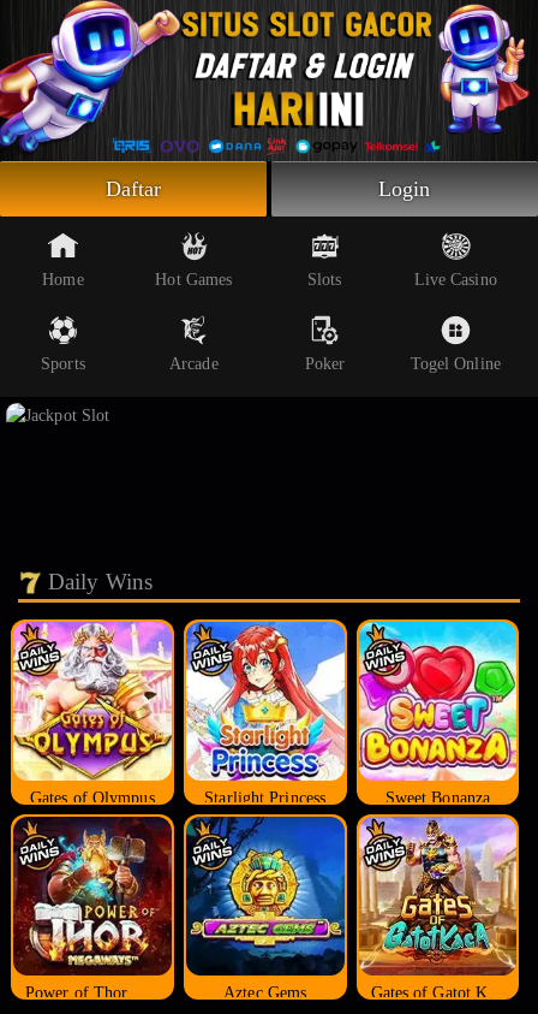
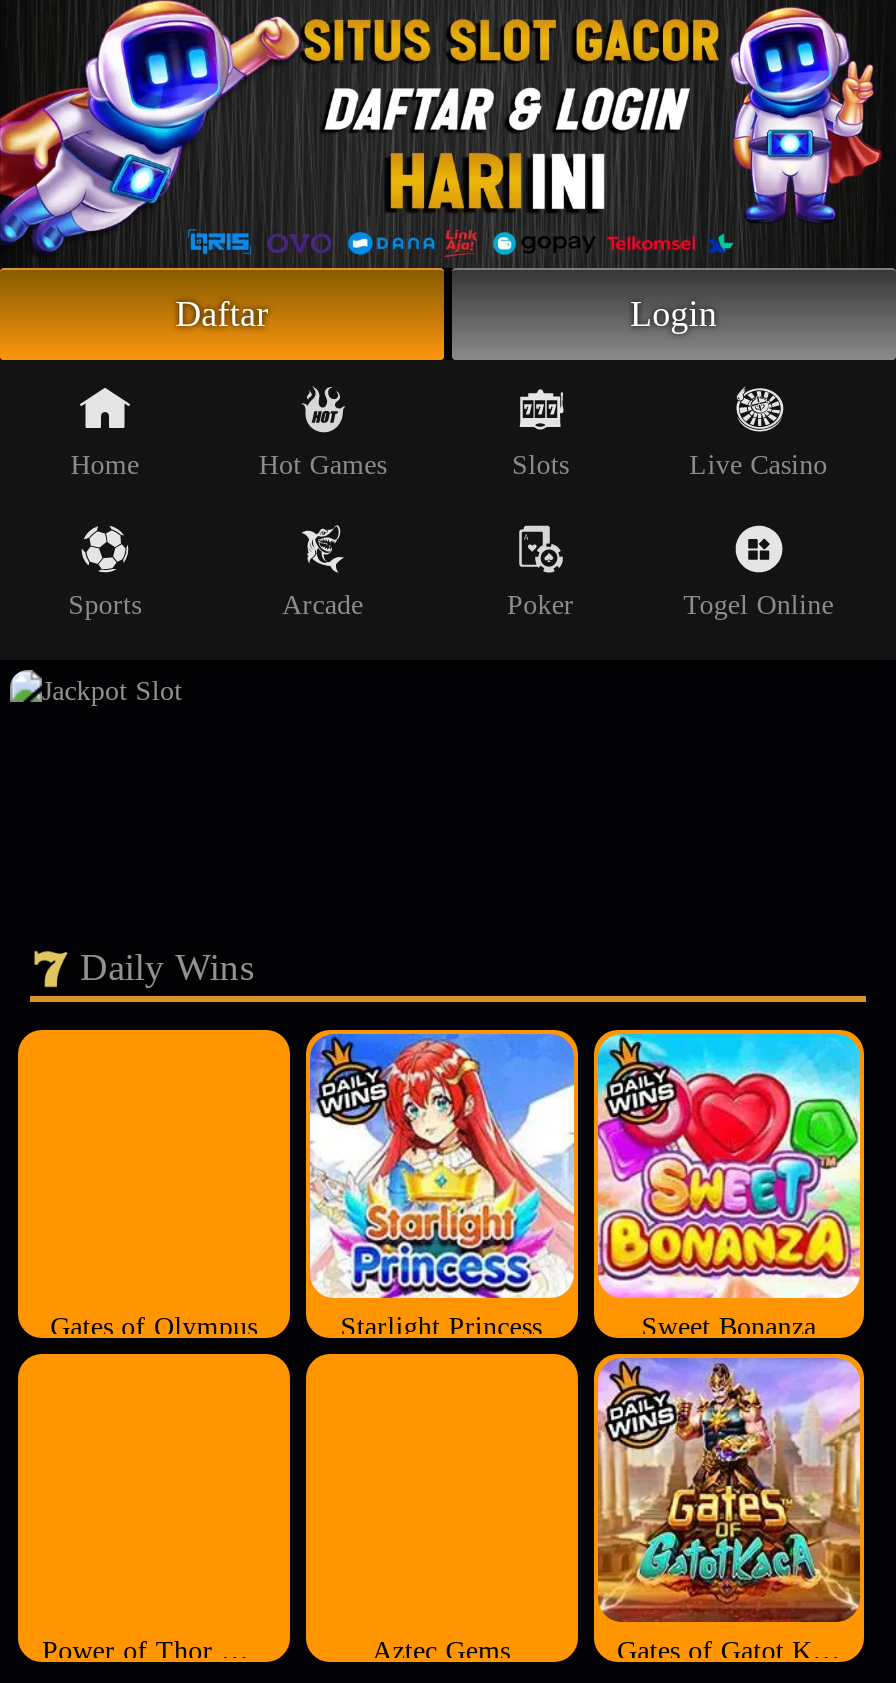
- [image]

- [image]

- [image]
